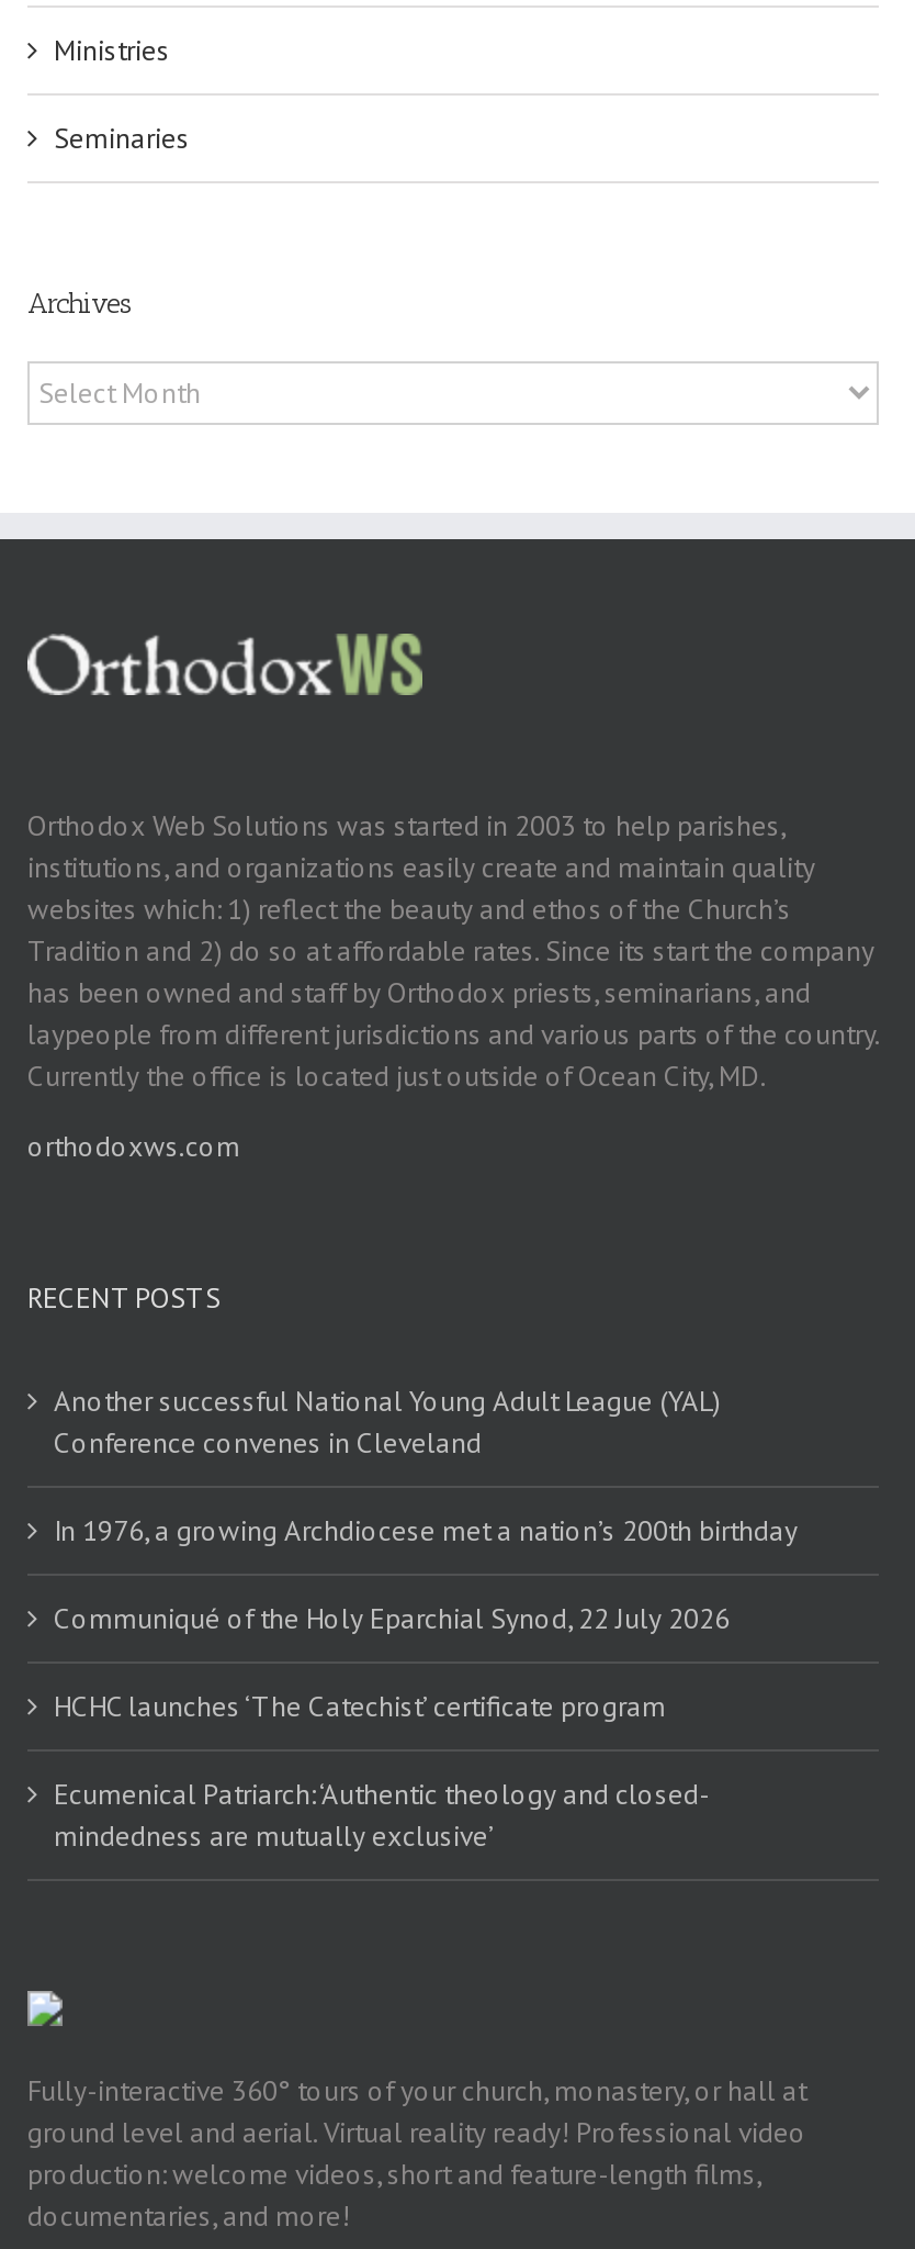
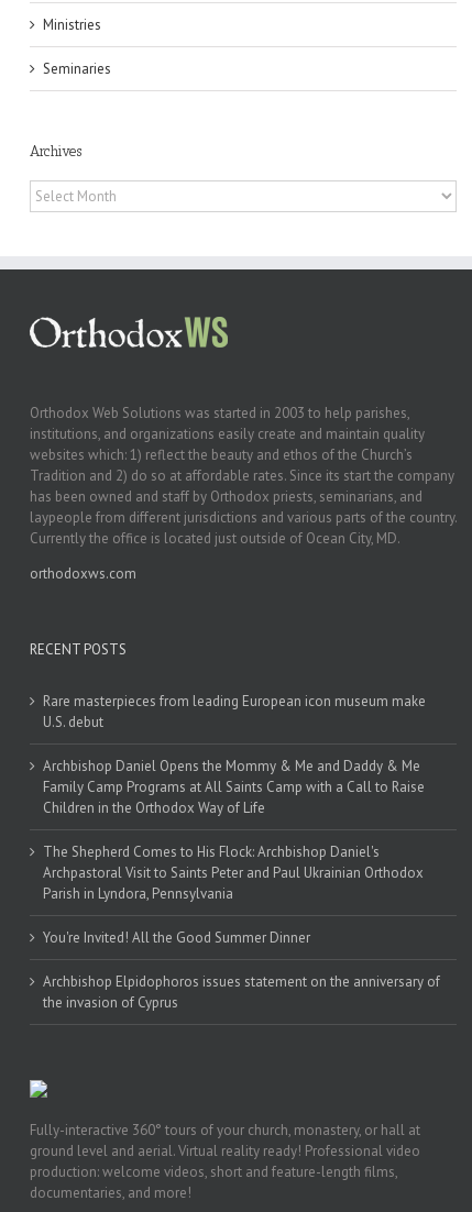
- Another successful National Young Adult League (YAL)
- Conference convenes in Cleveland
+ Rare masterpieces from leading European icon museum make
+ U.S. debut

- In 1976, a growing Archdiocese met a nation’s 200th birthday
+ Archbishop Daniel Opens the Mommy & Me and Daddy & Me
+ Family Camp Programs at All Saints Camp with a Call to Raise
+ Children in the Orthodox Way of Life

- Communiqué of the Holy Eparchial Synod, 22 July 2026
+ The Shepherd Comes to His Flock: Archbishop Daniel's
+ Archpastoral Visit to Saints Peter and Paul Ukrainian Orthodox
+ Parish in Lyndora, Pennsylvania

- HCHC launches ‘The Catechist’ certificate program
+ You're Invited! All the Good Summer Dinner

- Ecumenical Patriarch: ‘Authentic theology and closed-
- mindedness are mutually exclusive’
+ Archbishop Elpidophoros issues statement on the anniversary of
+ the invasion of Cyprus
